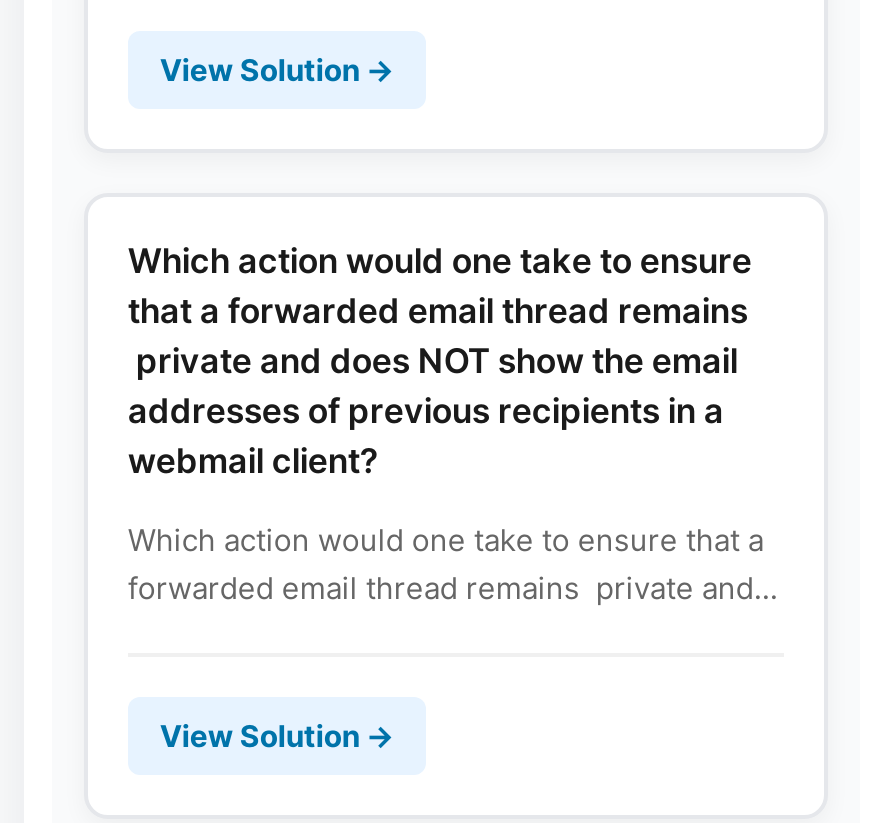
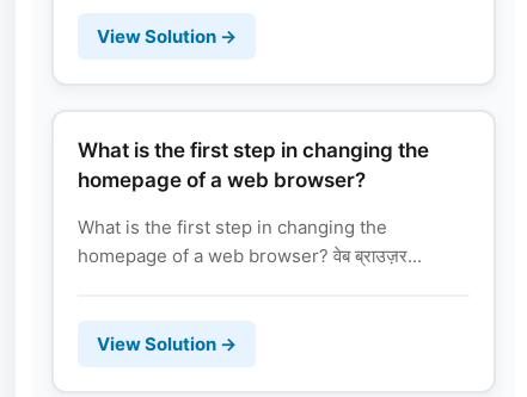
- Which action would one take to ensure
- that a forwarded email thread remains
- private and does NOT show the email
- addresses of previous recipients in a
- webmail client?
+ What is the first step in changing the
+ homepage of a web browser?

- Which action would one take to ensure that a
- forwarded email thread remains private and...
+ What is the first step in changing the
+ homepage of a web browser? वेब ब्राउज़र...
